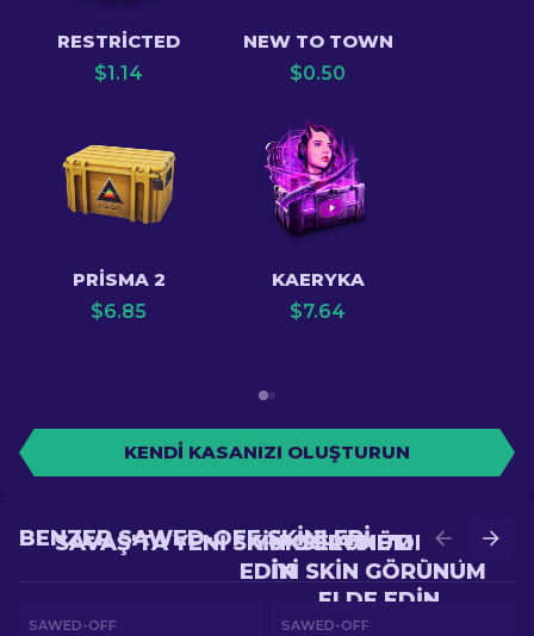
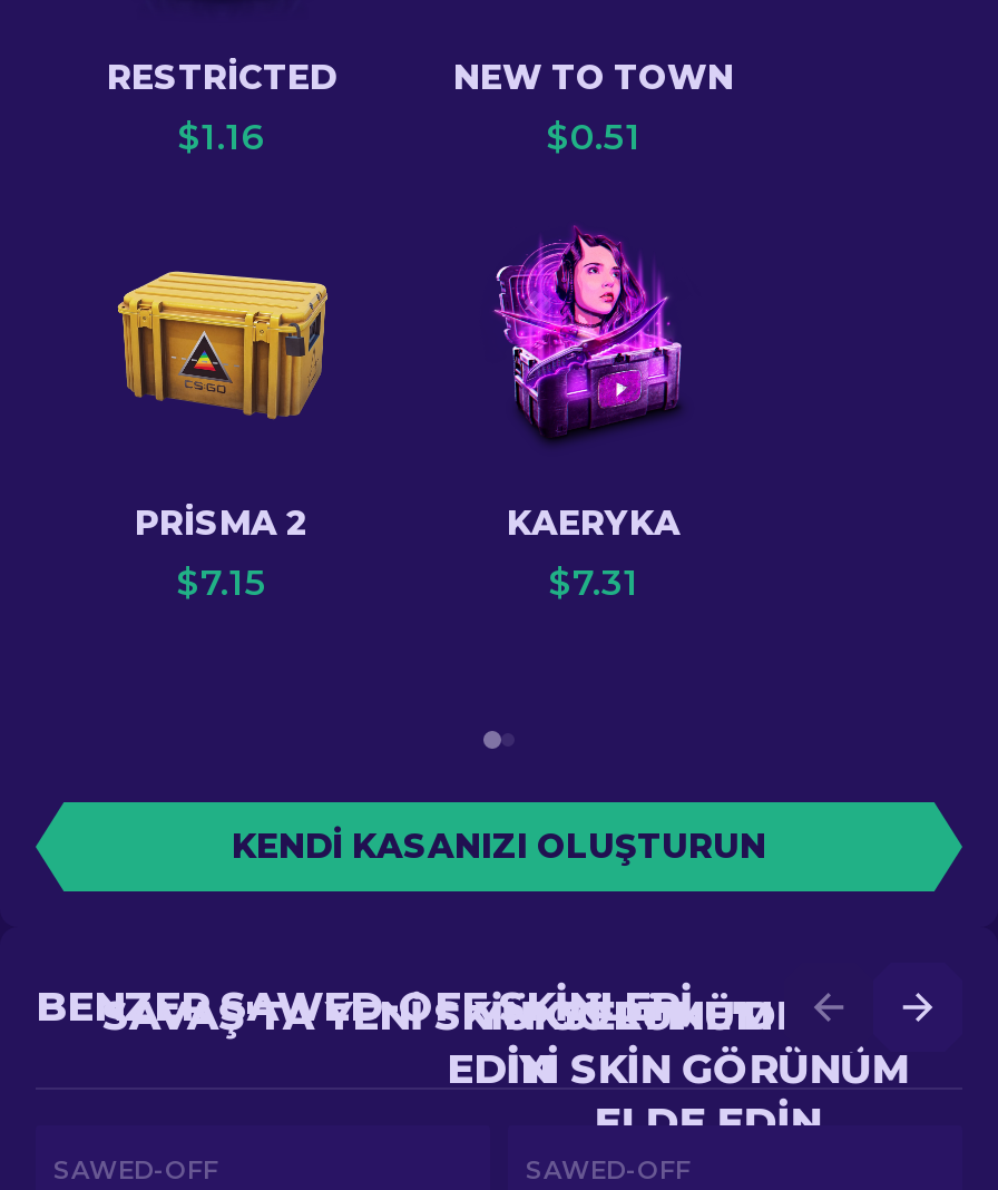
- $1.14
+ $1.16

- $0.50
+ $0.51

- $6.85
+ $7.15

- $7.64
+ $7.31
